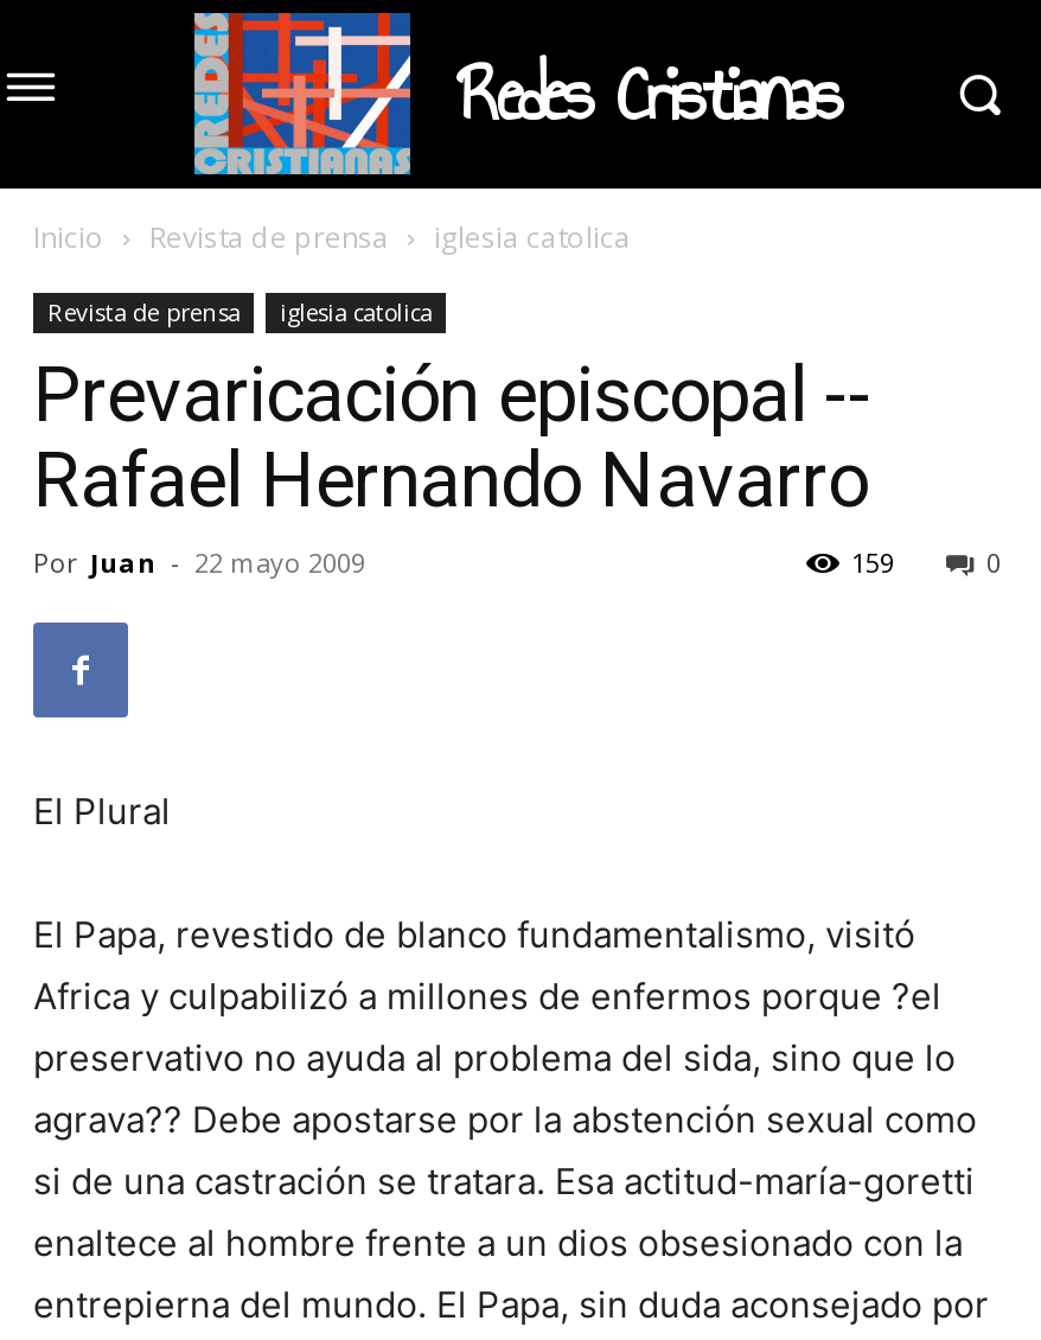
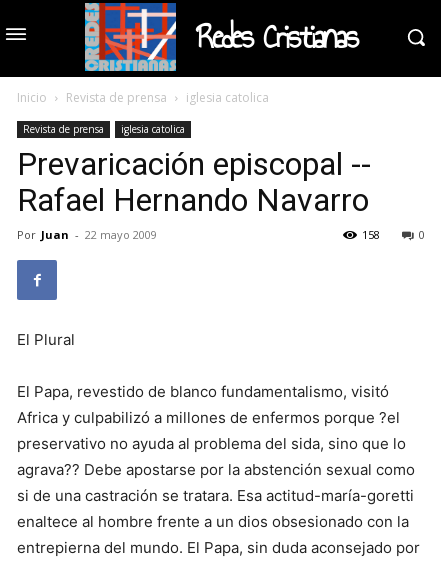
- 159
+ 158
